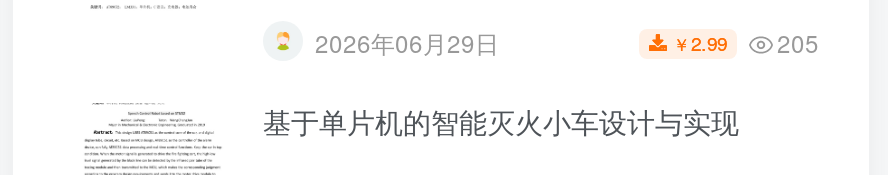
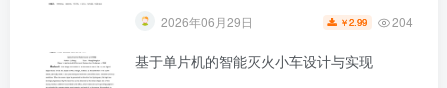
- ￥2.99 205
+ ￥2.99 204
